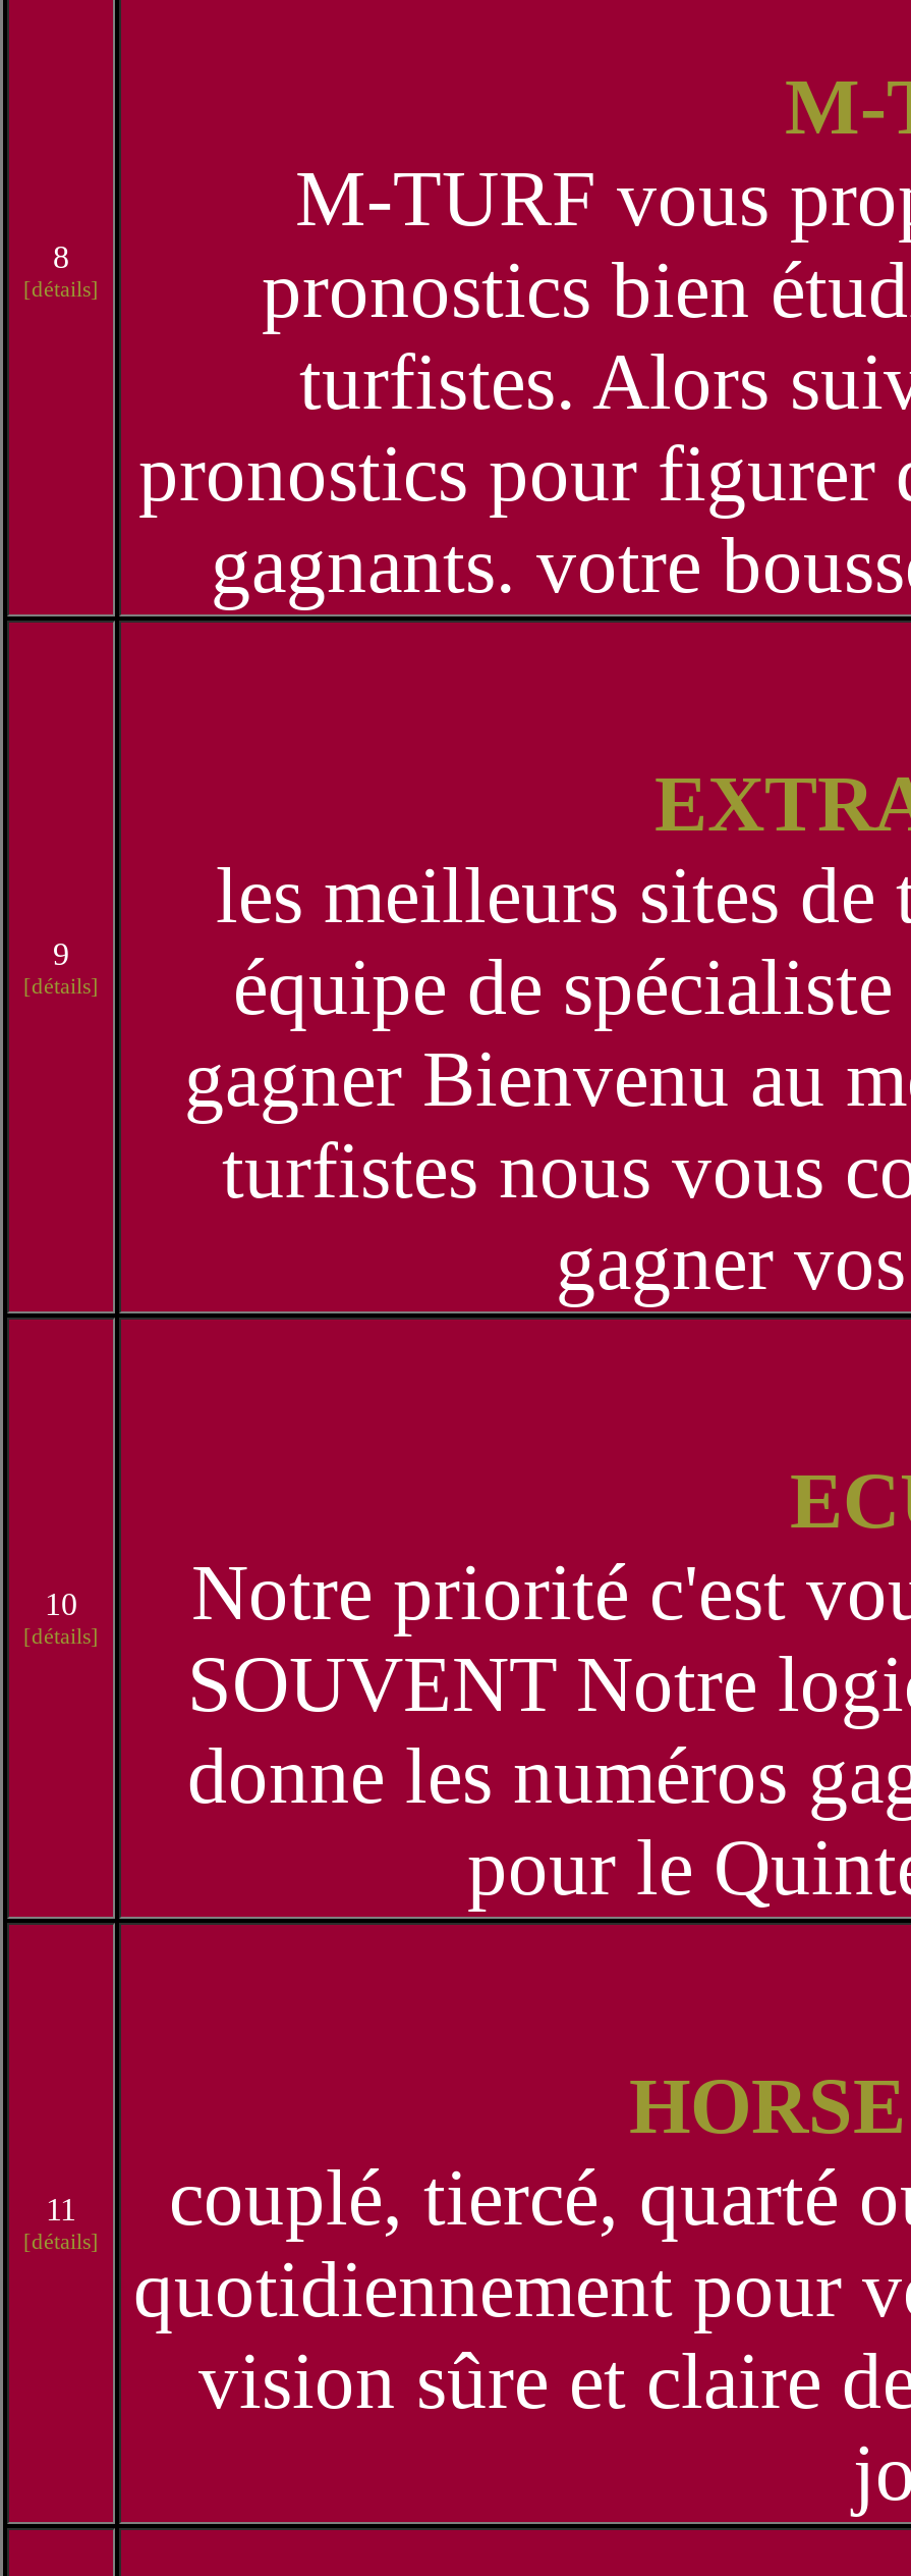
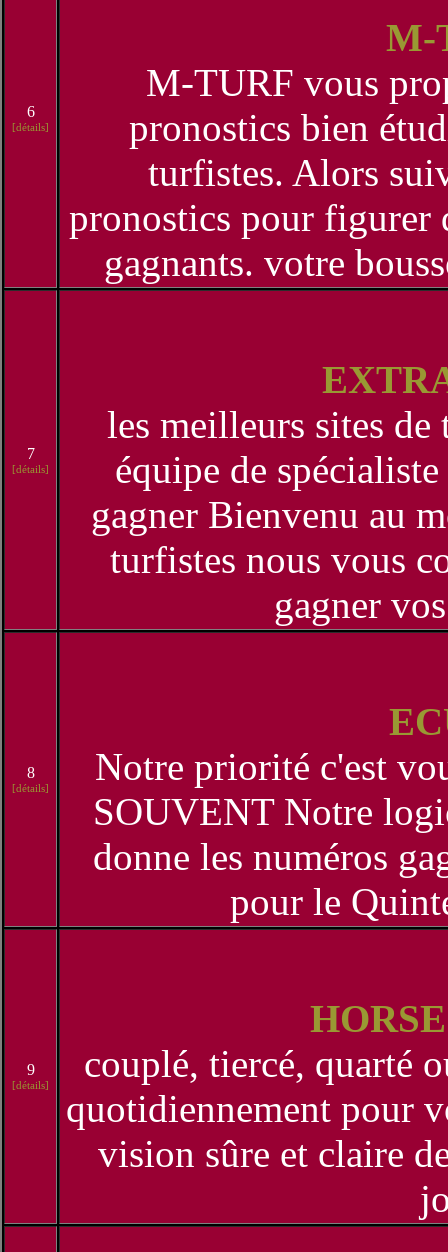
- 8
+ 6

- 9
+ 7

- 10
+ 8

- 11
+ 9
